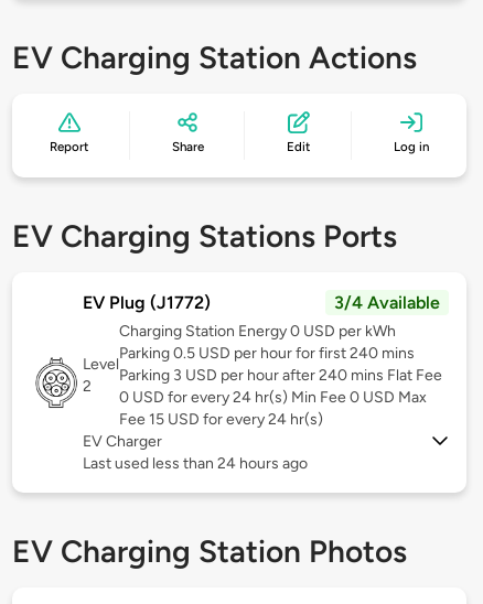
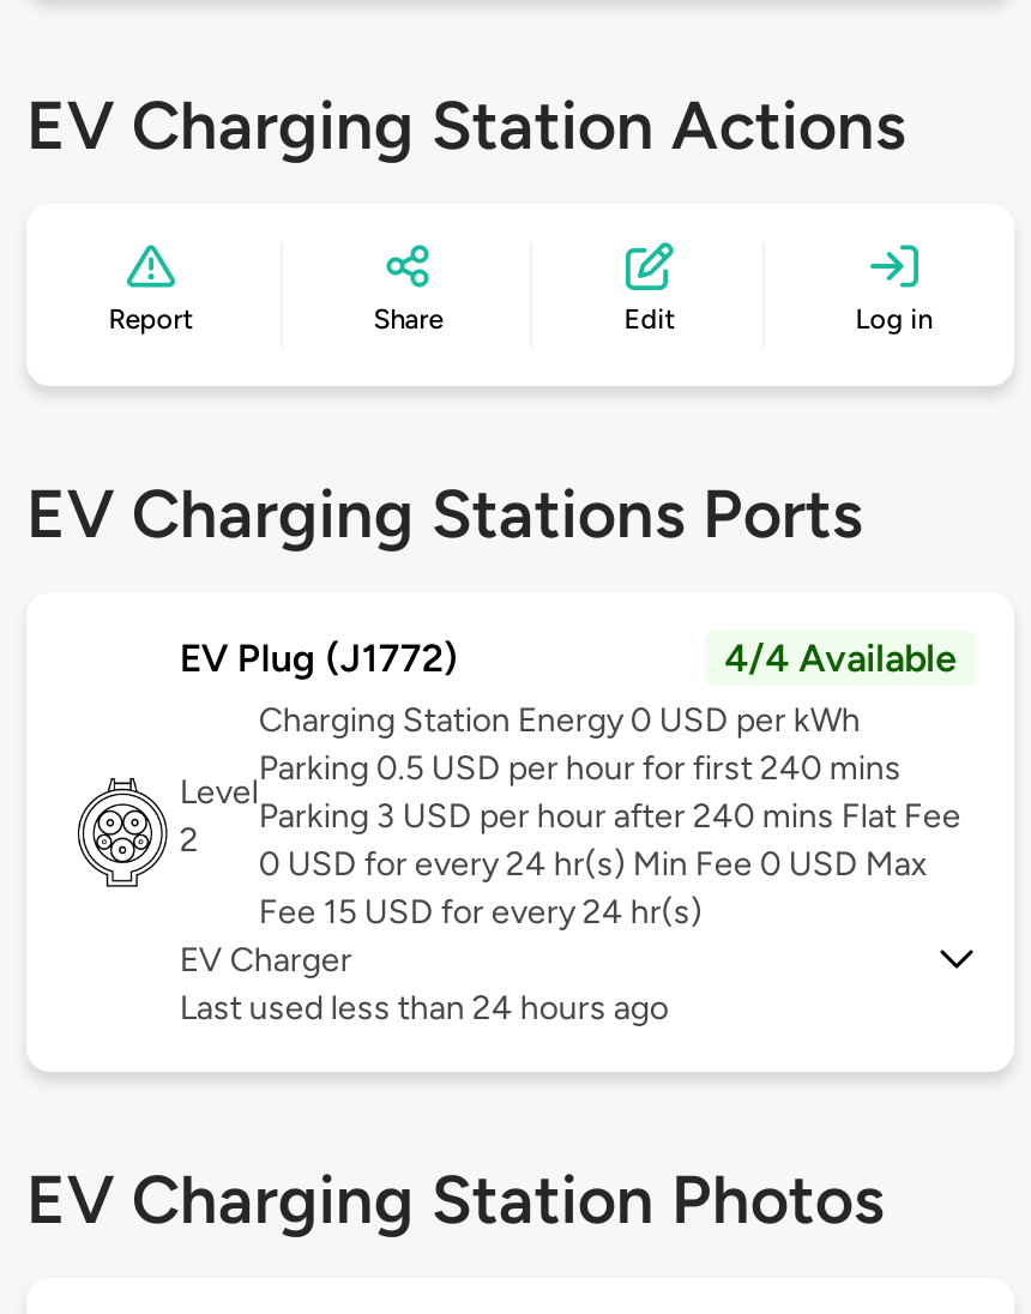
- 3/4 Available
+ 4/4 Available
